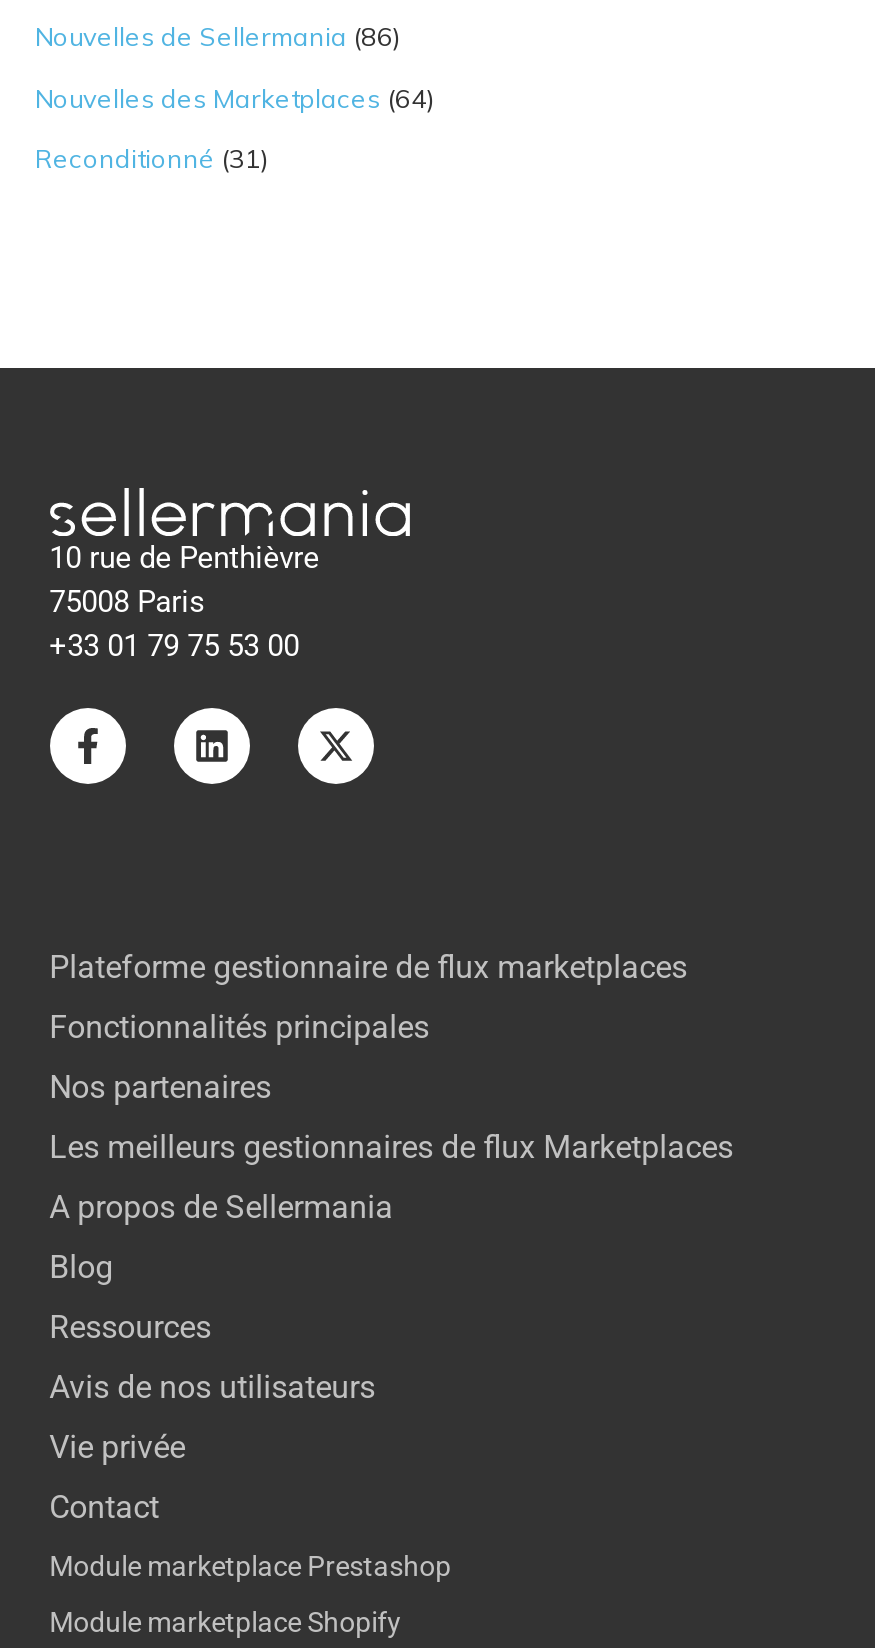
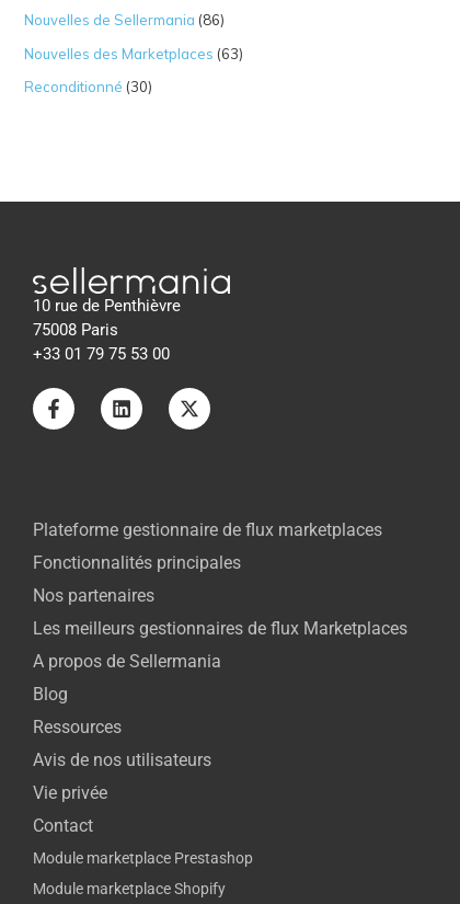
- Nouvelles des Marketplaces (64)
+ Nouvelles des Marketplaces (63)

- Reconditionné (31)
+ Reconditionné (30)
